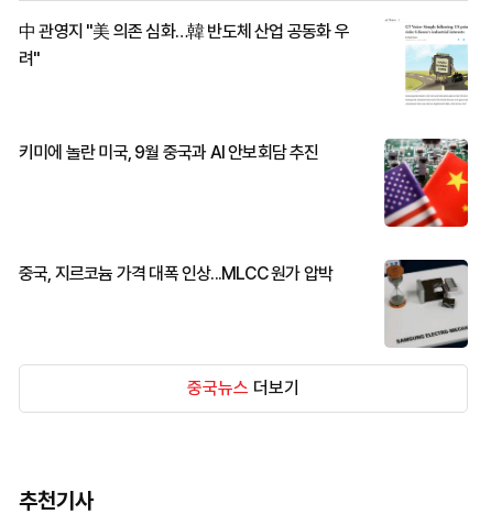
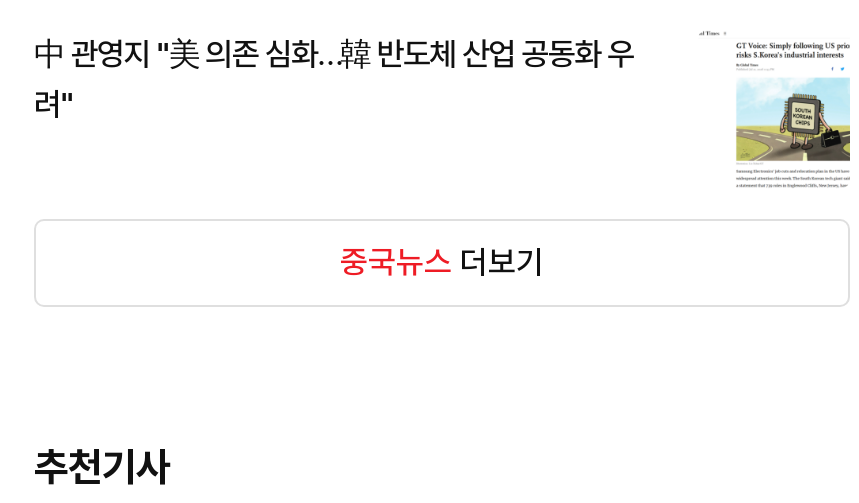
- 키미에 놀란 미국, 9월 중국과 AI 안보회담 추진

- [image]

- 중국, 지르코늄 가격 대폭 인상...MLCC 원가 압박

- [image]
